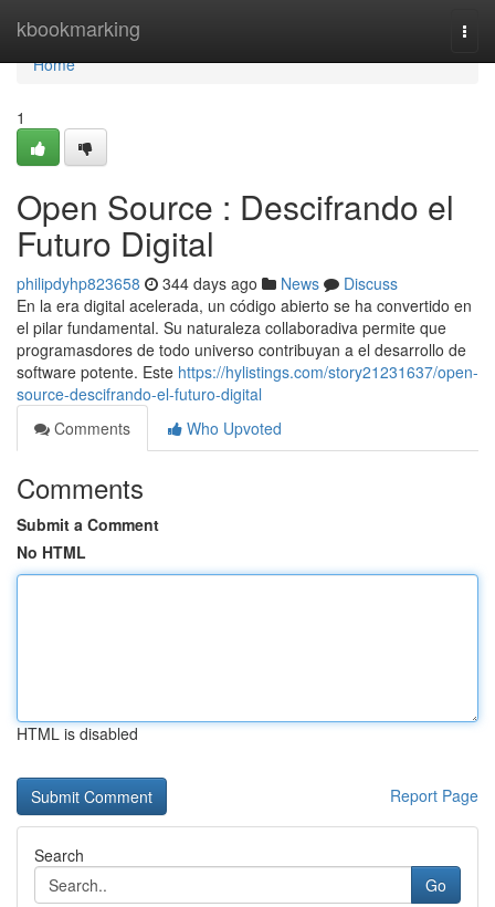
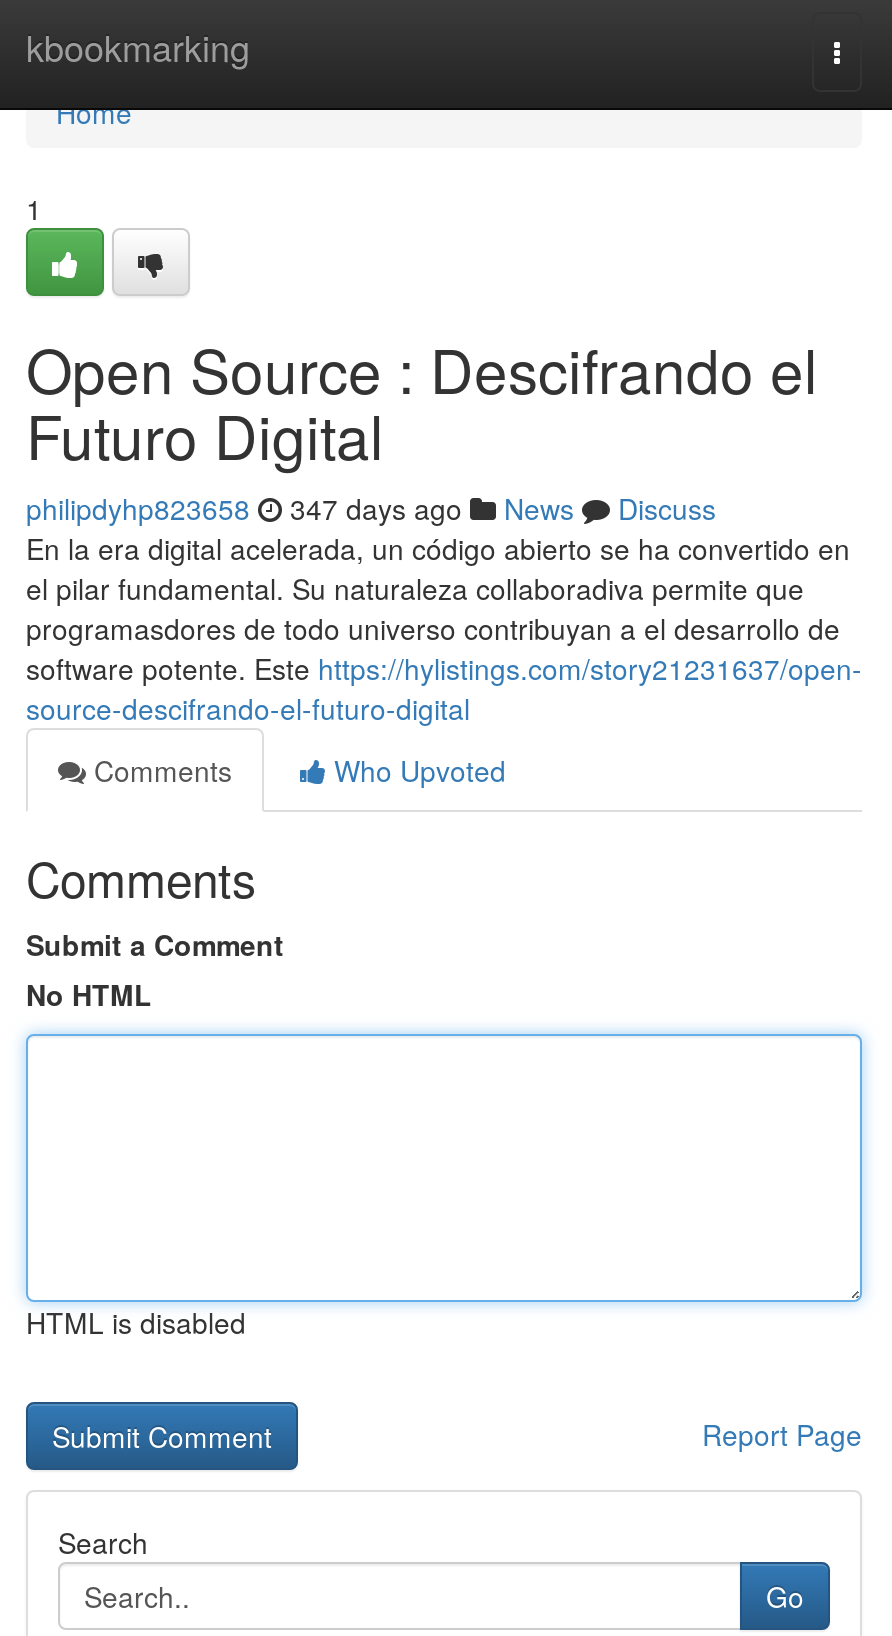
- philipdyhp823658 344 days ago News Discuss
+ philipdyhp823658 347 days ago News Discuss
